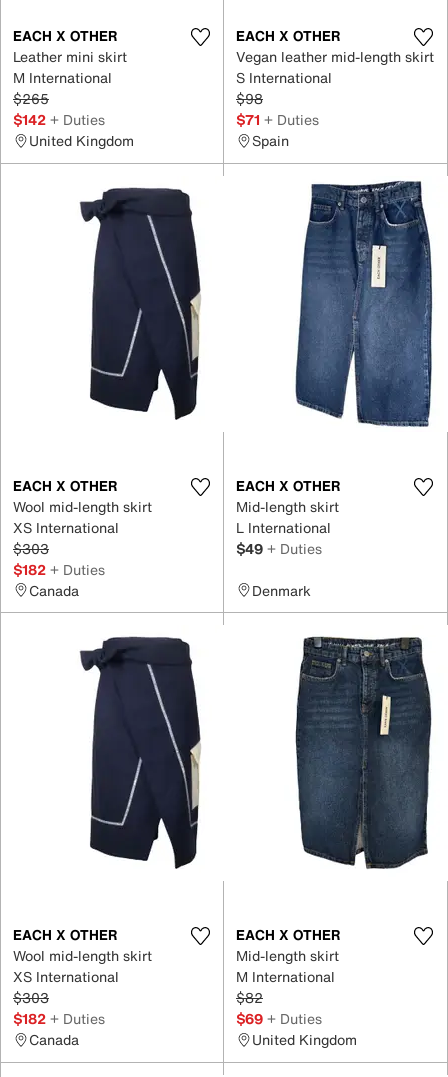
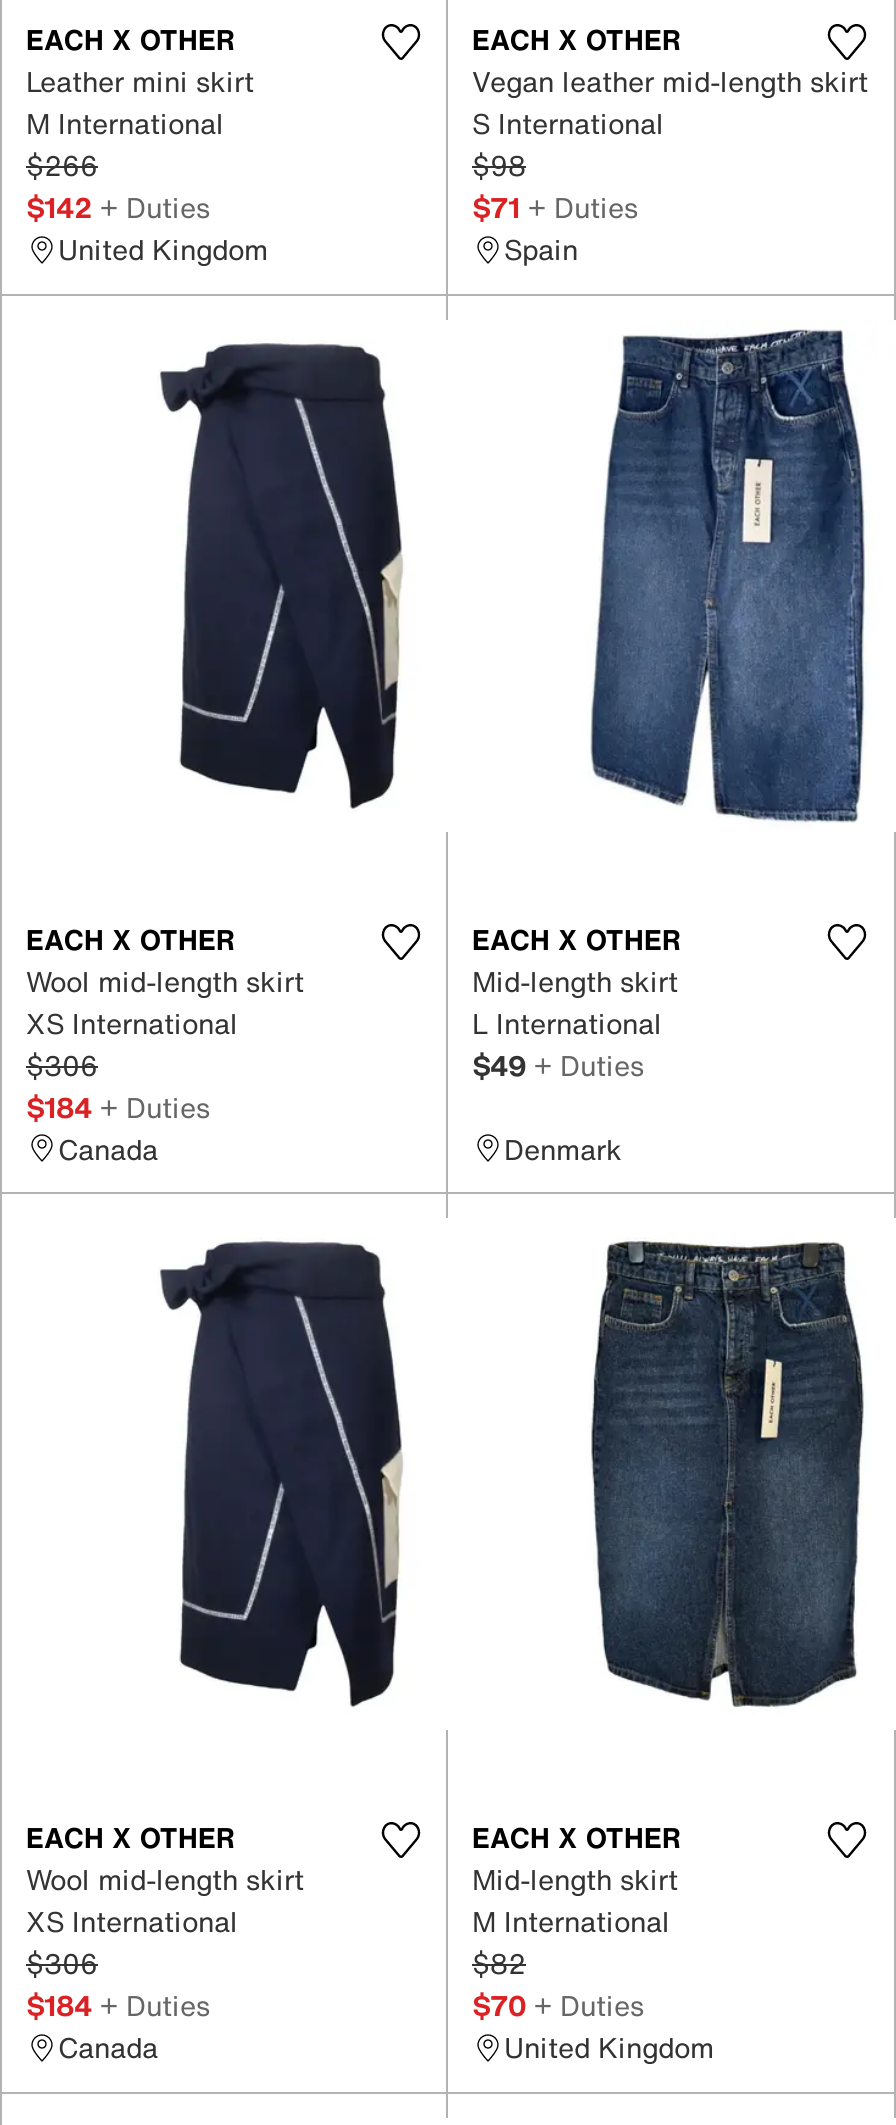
- $265
+ $266

- $303
+ $306

- $182 + Duties
+ $184 + Duties

- $303
+ $306

- $182 + Duties
+ $184 + Duties

- $69 + Duties
+ $70 + Duties
